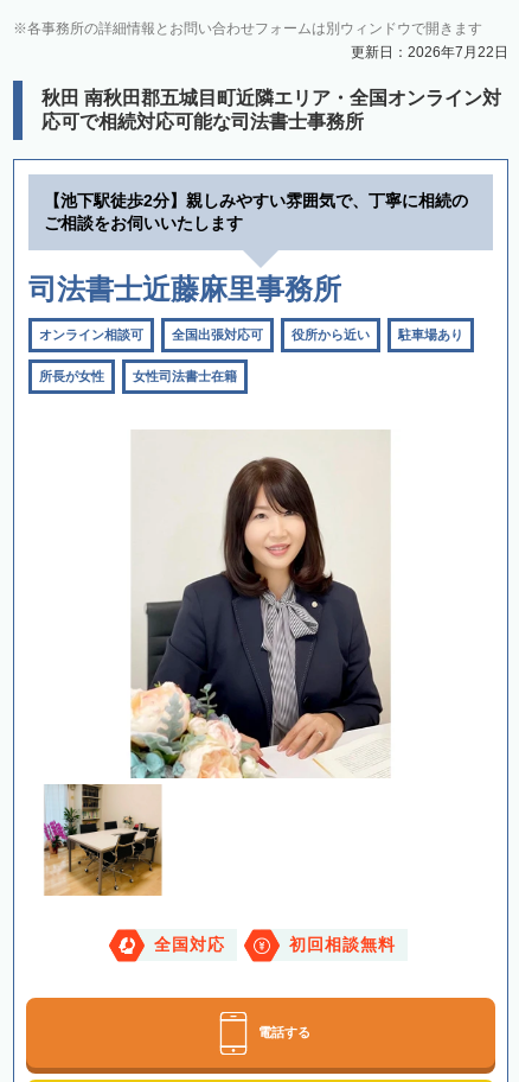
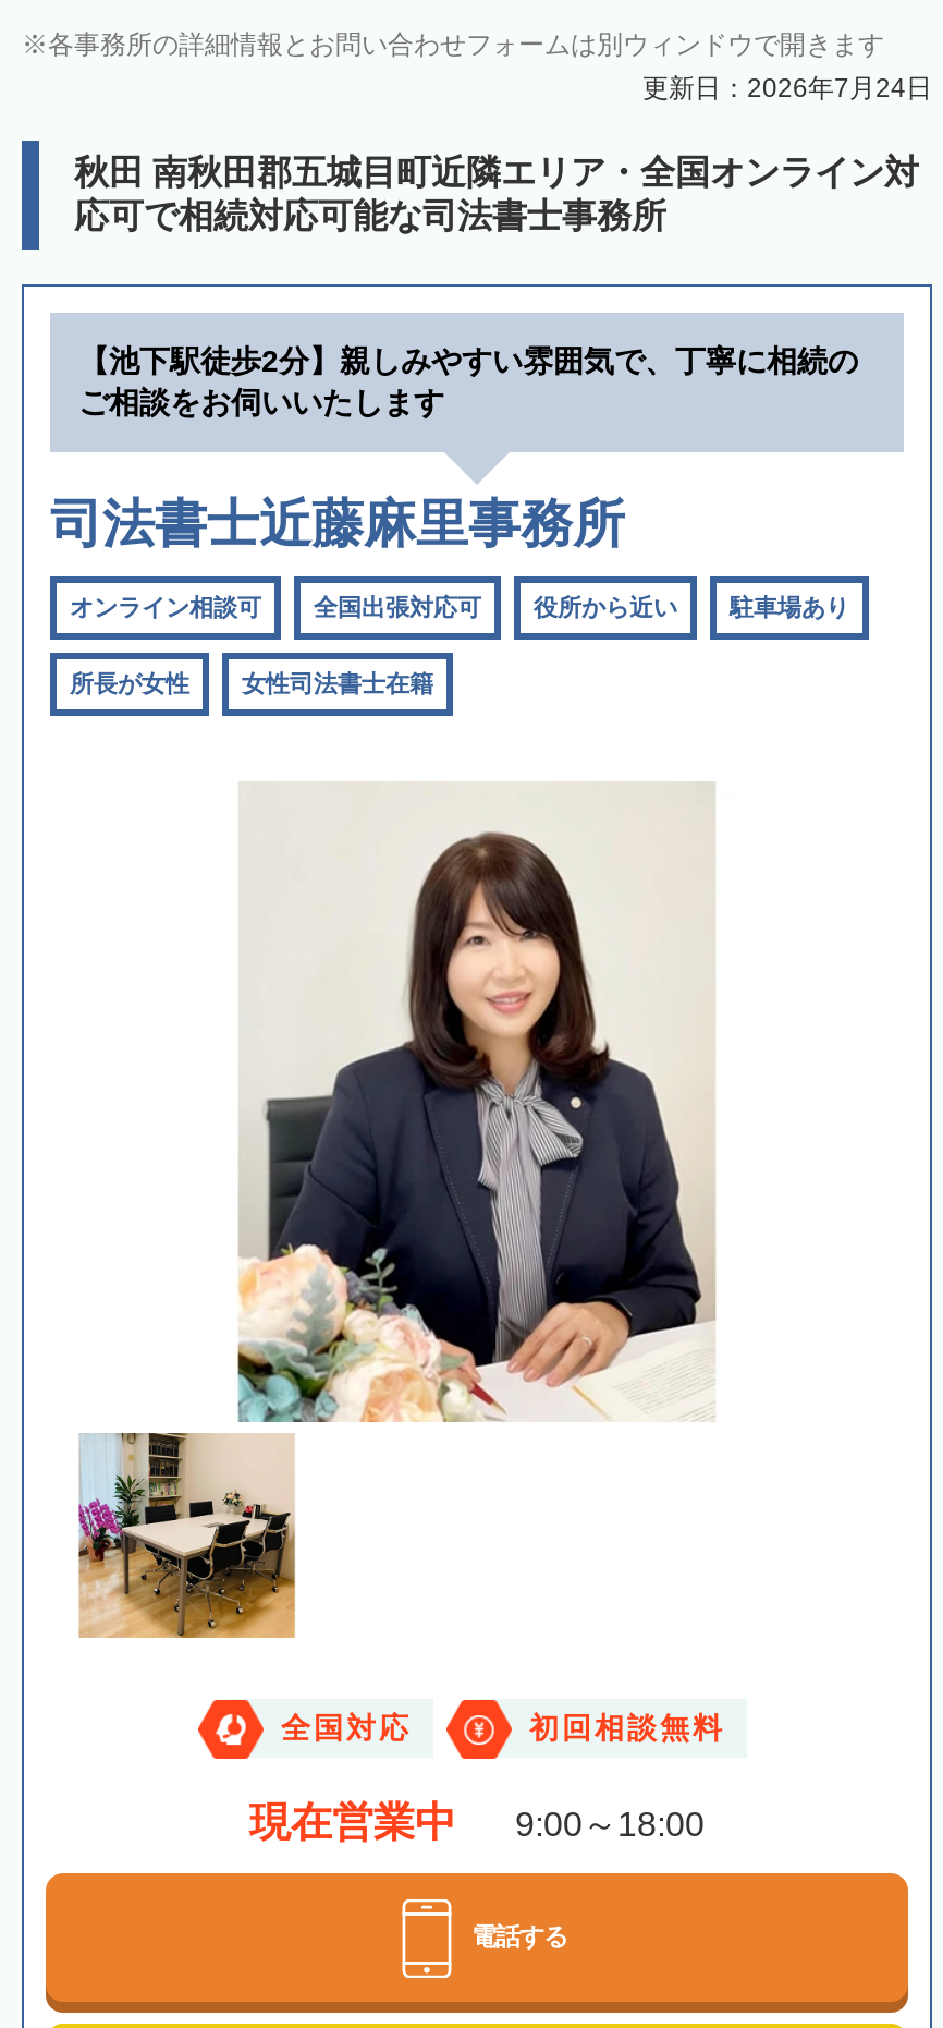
- 更新日：2026年7月22日
+ 更新日：2026年7月24日

+ 現在営業中
+ 9:00～18:00
